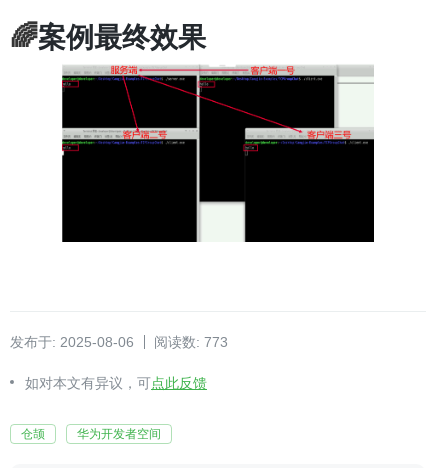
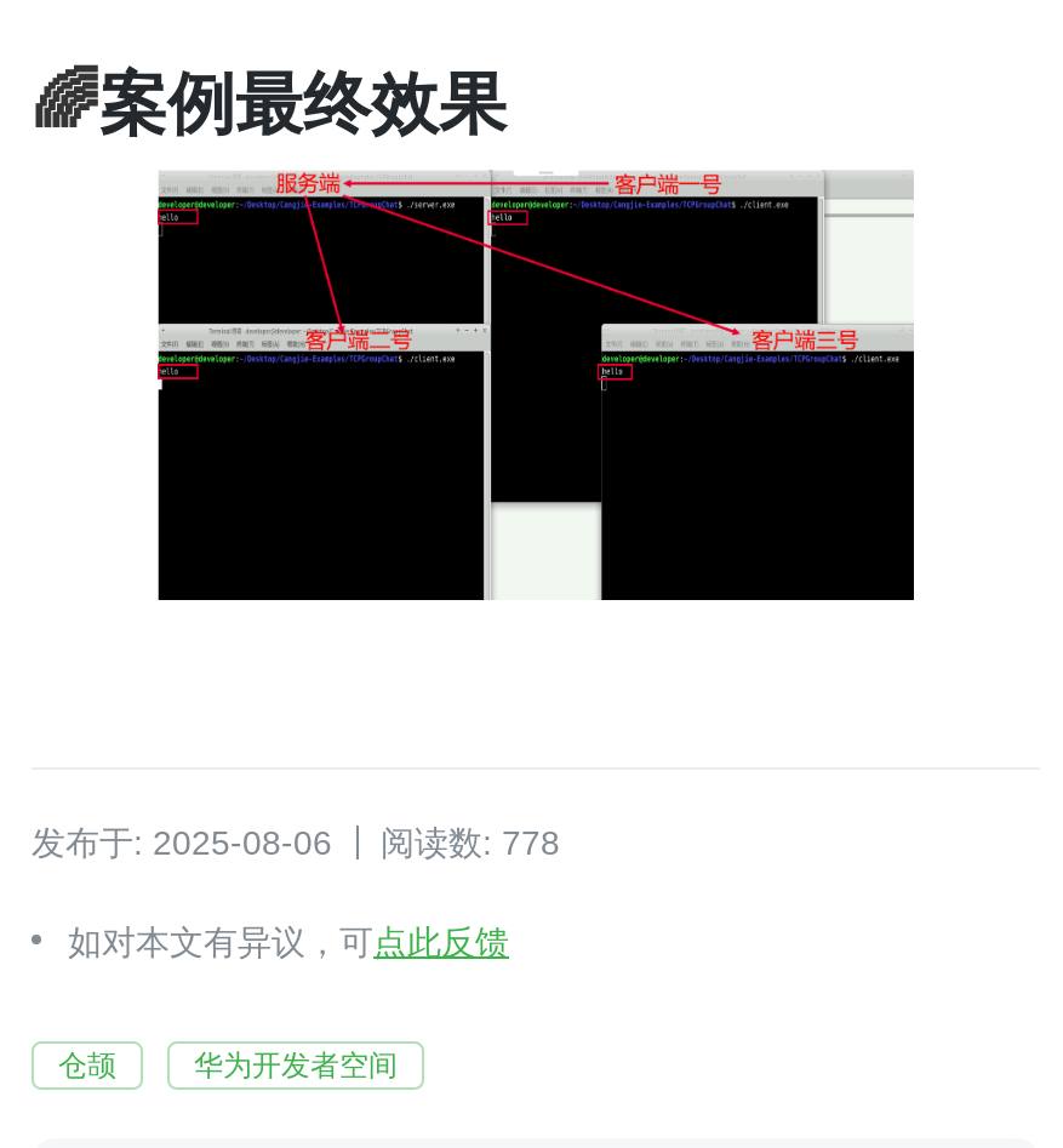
- 发布于: 2025-08-06 阅读数: 773
+ 发布于: 2025-08-06 阅读数: 778
